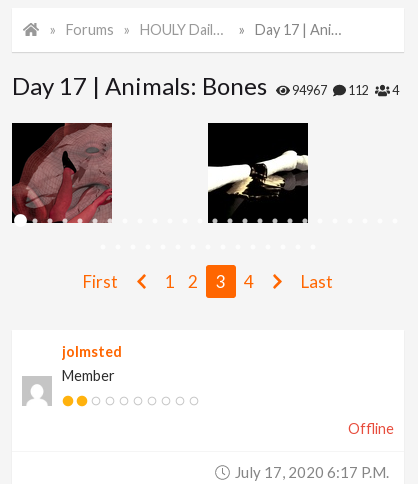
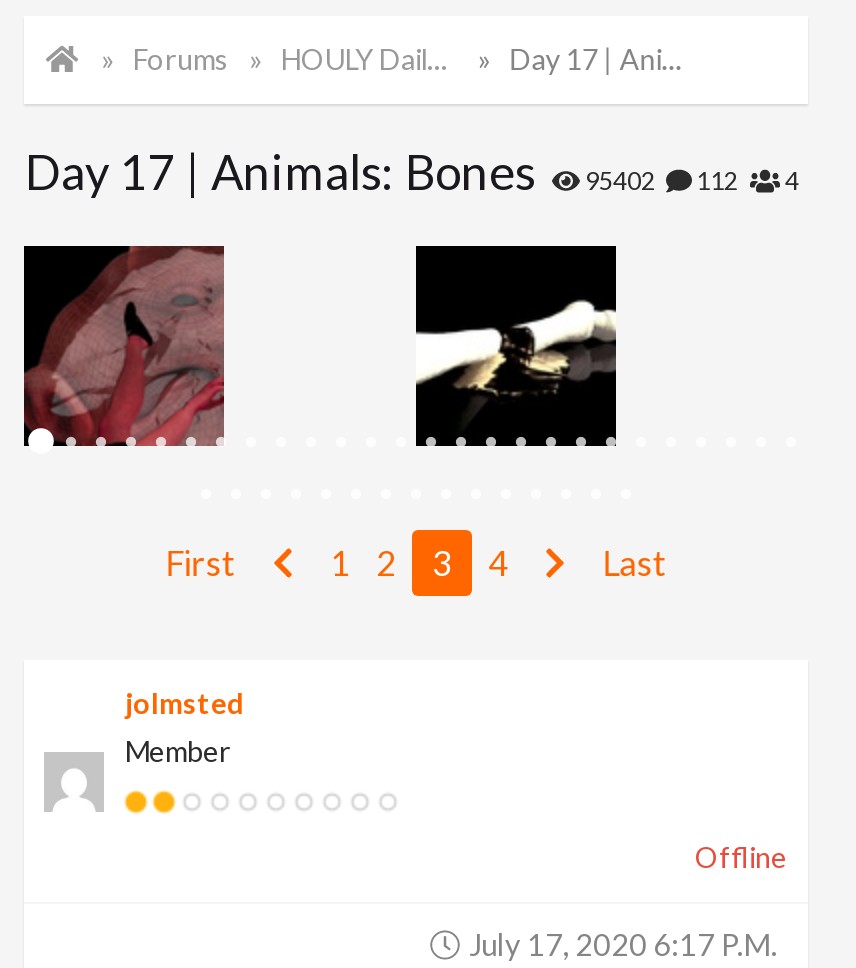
- 94967
+ 95402
